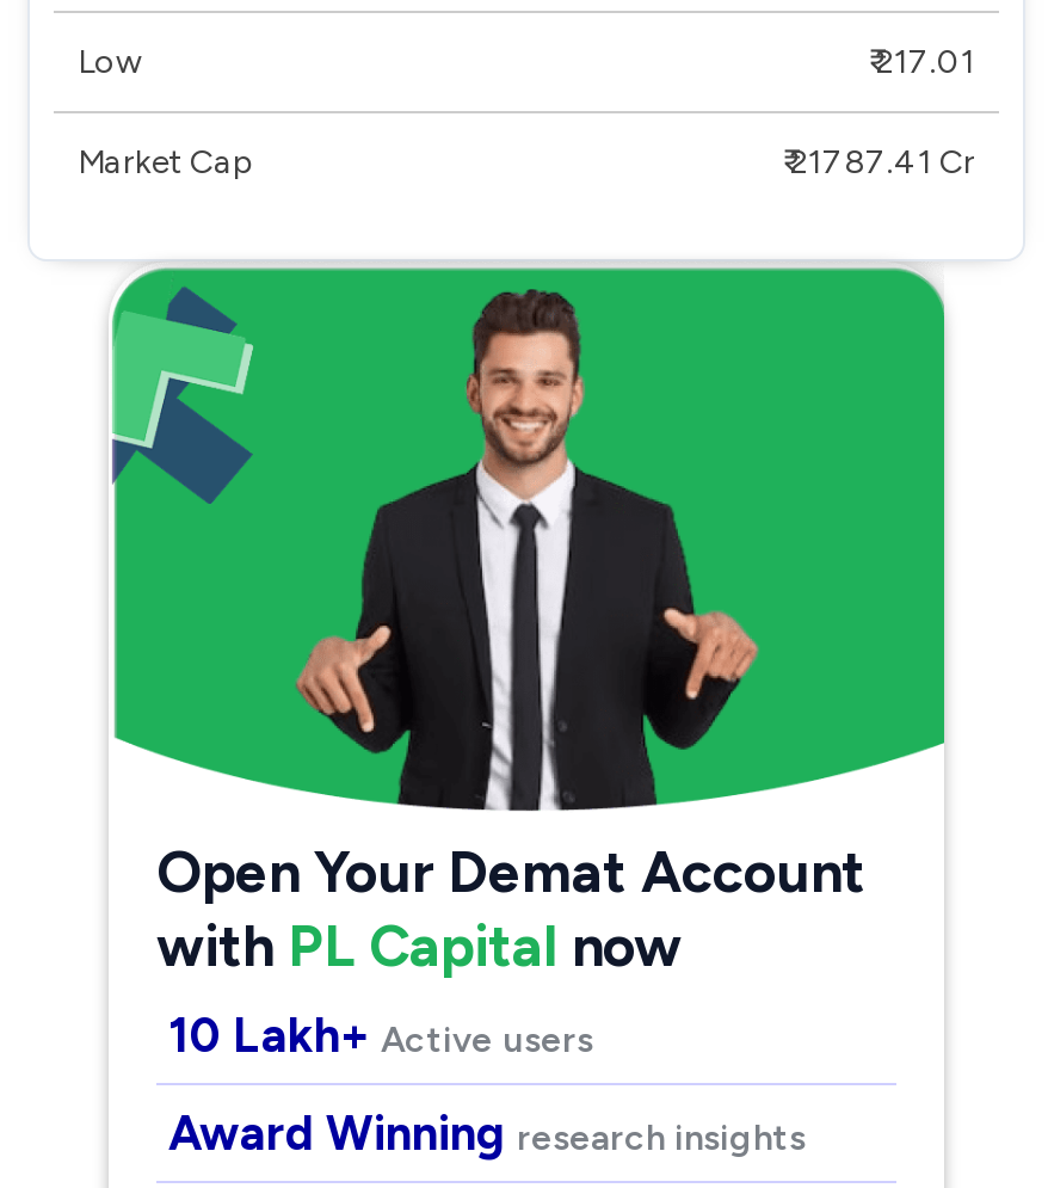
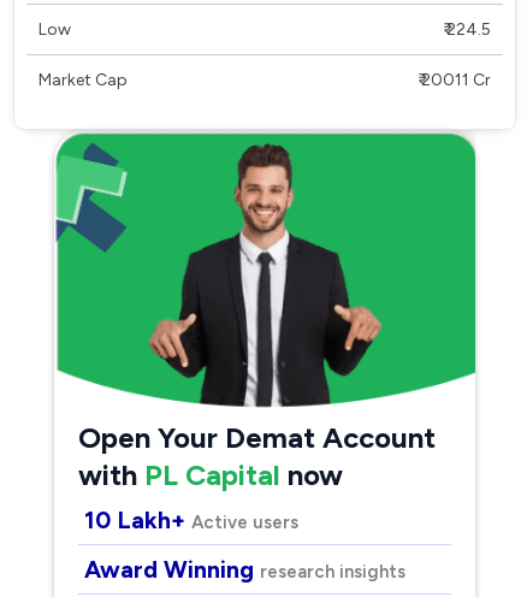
- ₹ 217.01
+ ₹ 224.5

- ₹ 21787.41 Cr
+ ₹ 20011 Cr
